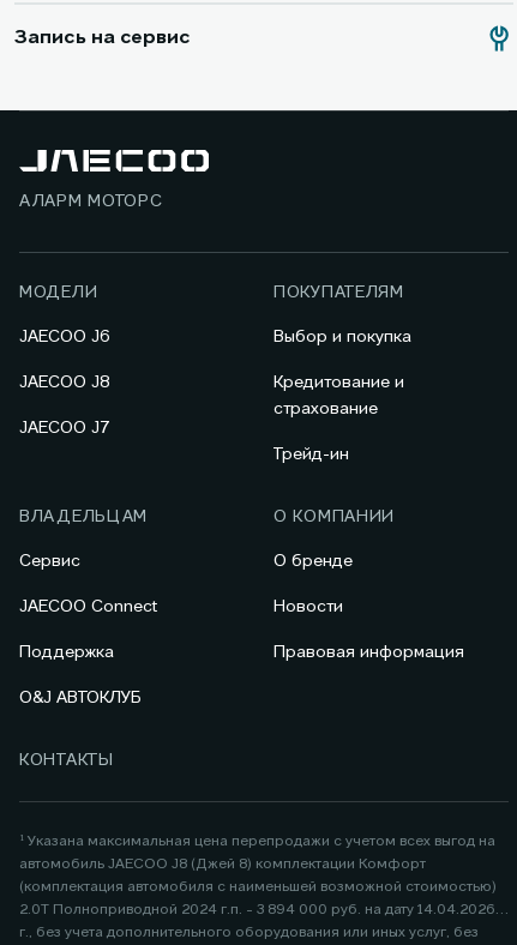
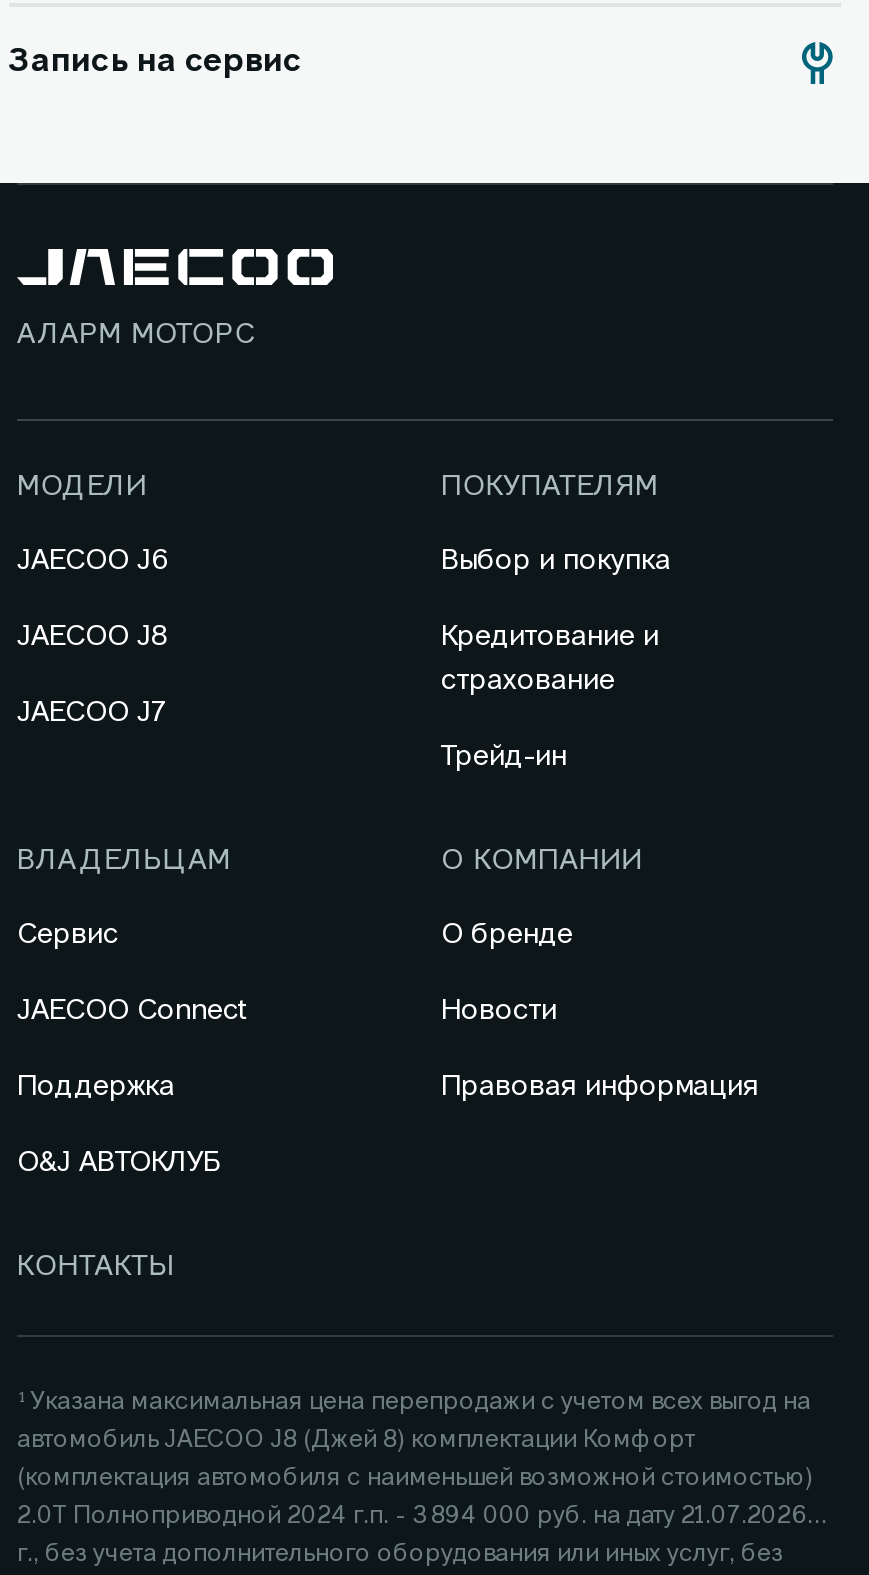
- 2.0Т Полноприводной 2024 г.п. - 3 894 000 руб. на дату 14.04.2026
+ 2.0Т Полноприводной 2024 г.п. - 3 894 000 руб. на дату 21.07.2026
